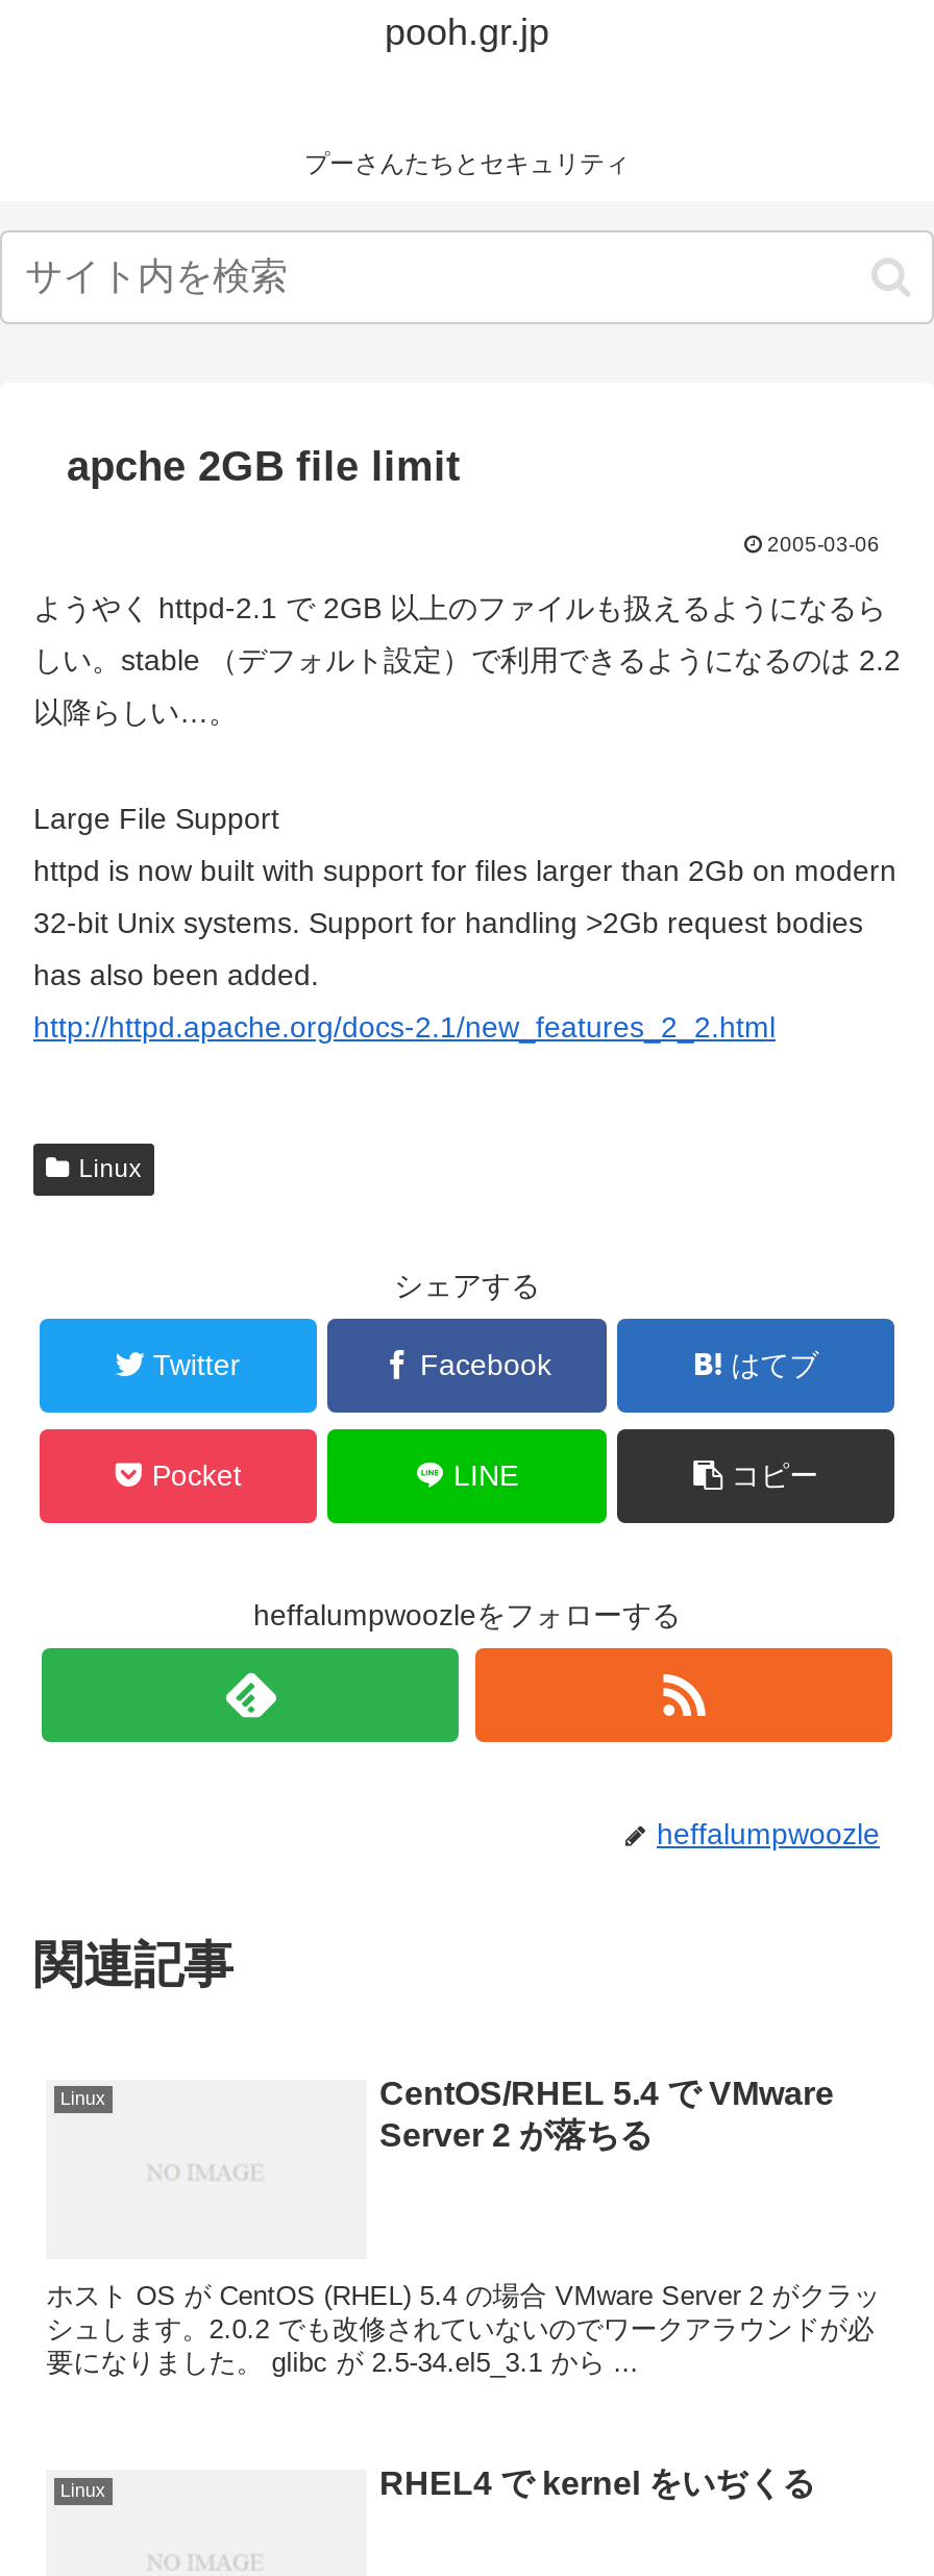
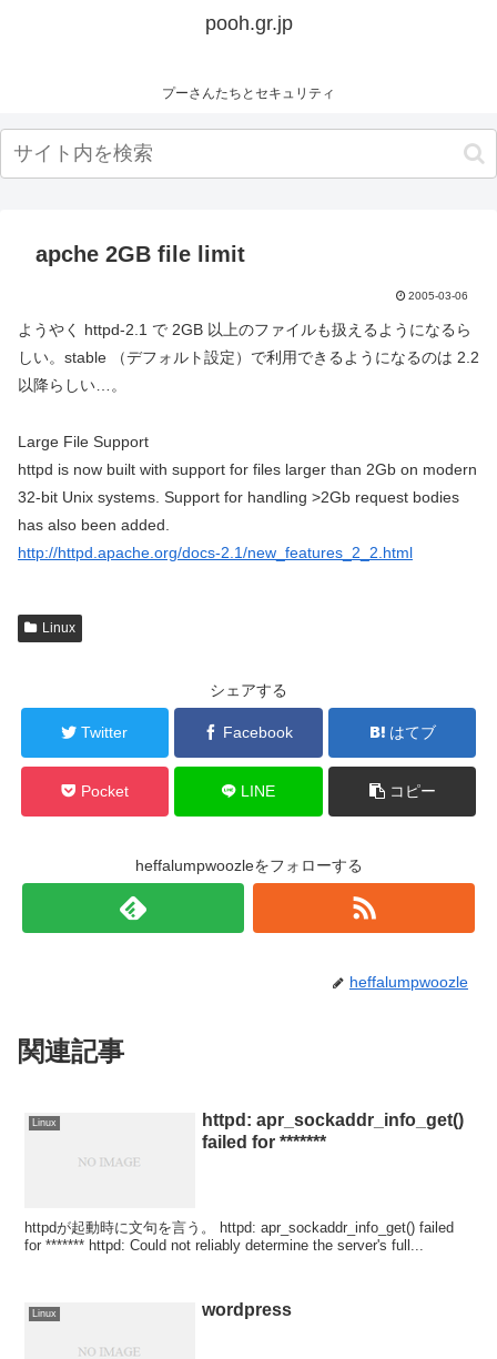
- CentOS/RHEL 5.4 で VMware
- Server 2 が落ちる
+ httpd: apr_sockaddr_info_get()
+ failed for *******

- ホスト OS が CentOS (RHEL) 5.4 の場合 VMware Server 2 がクラッ
- シュします。2.0.2 でも改修されていないのでワークアラウンドが必
- 要になりました。 glibc が 2.5-34.el5_3.1 から ...
+ httpdが起動時に文句を言う。 httpd: apr_sockaddr_info_get() failed
+ for ******* httpd: Could not reliably determine the server's full...

- RHEL4 で kernel をいぢくる
+ wordpress
